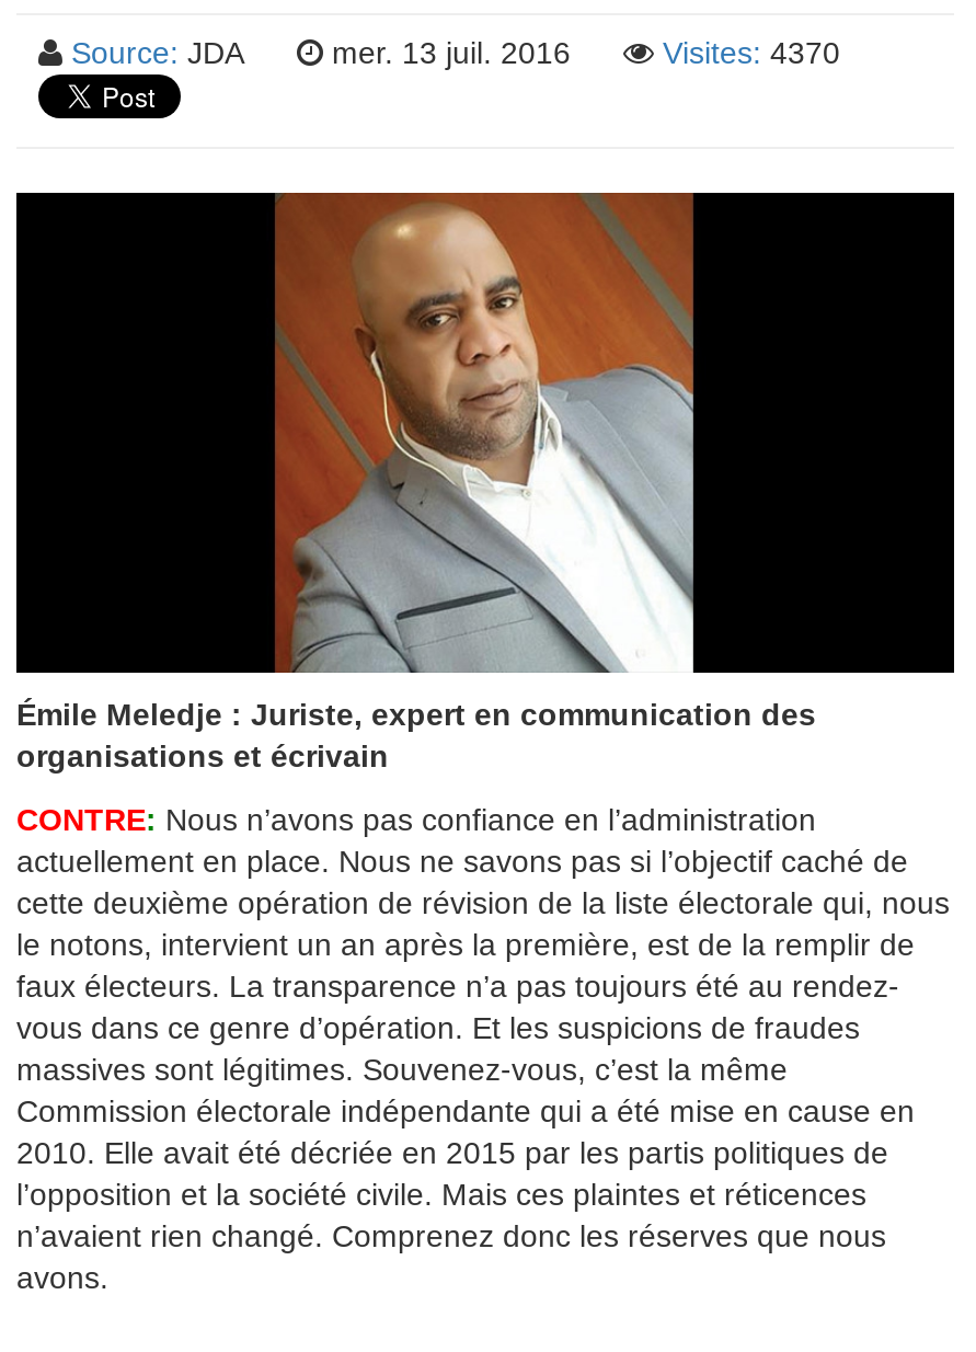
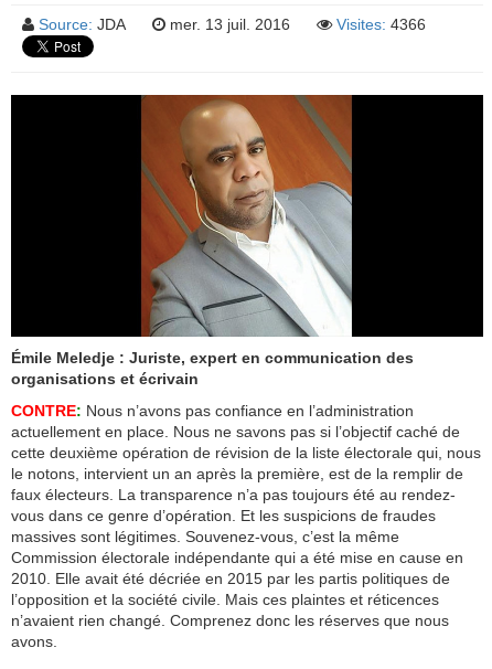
- Visites: 4370
+ Visites: 4366
